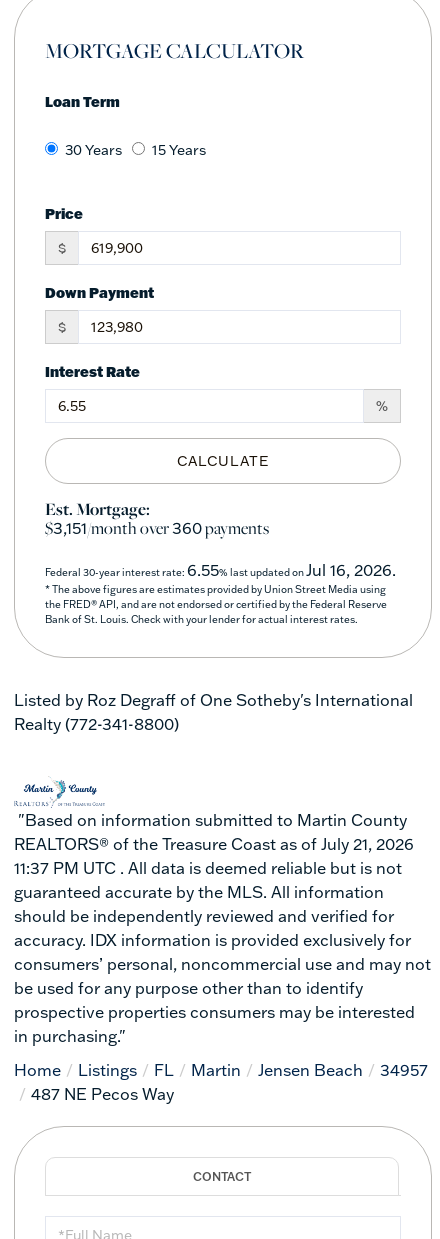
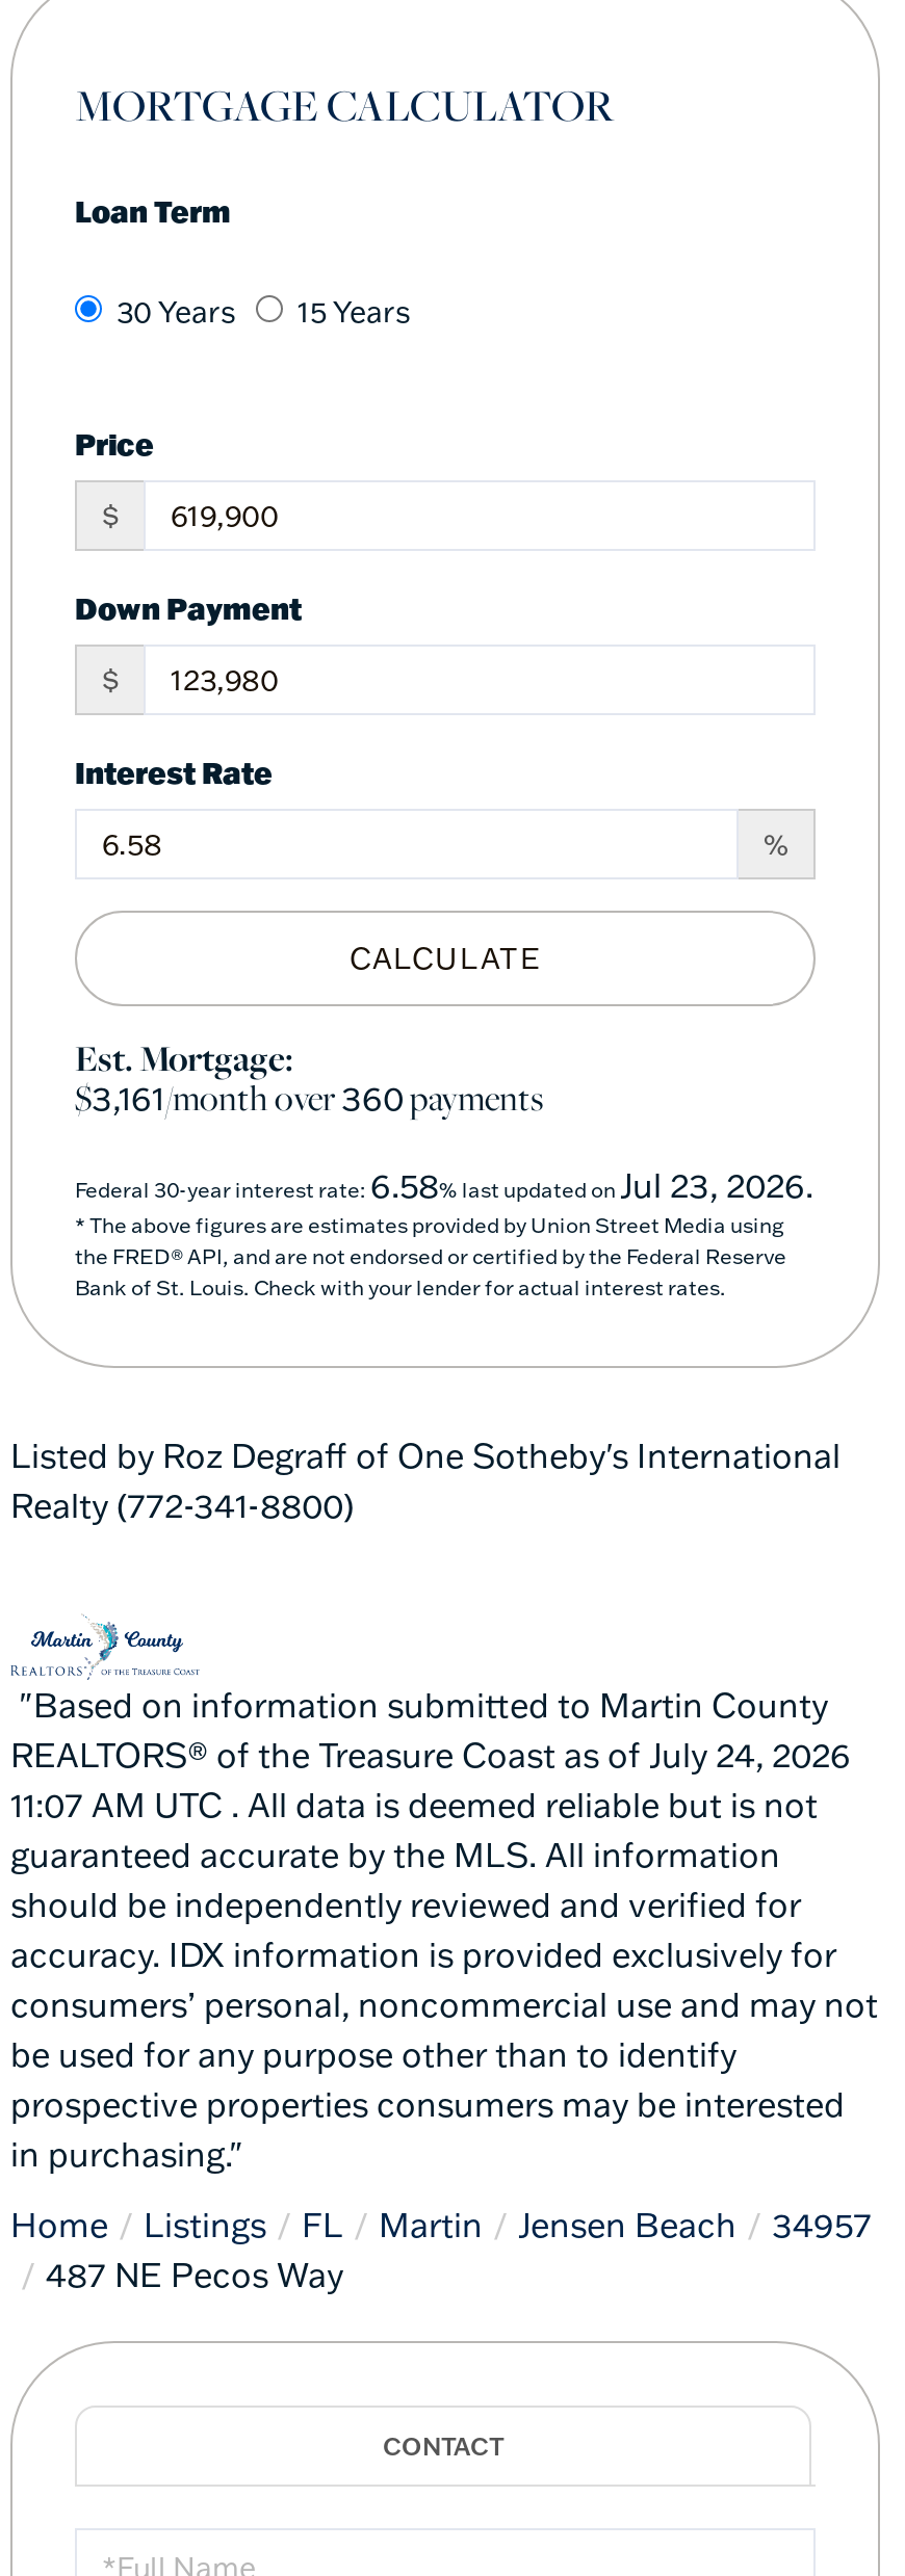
- $3,151/month over360payments
+ $3,161/month over360payments

- Federal 30-year interest rate: 6.55% last updated on Jul 16, 2026.
+ Federal 30-year interest rate: 6.58% last updated on Jul 23, 2026.

- REALTORS® of the Treasure Coast as of July 21, 2026
+ REALTORS® of the Treasure Coast as of July 24, 2026

- 11:37 PM UTC . All data is deemed reliable but is not
+ 11:07 AM UTC . All data is deemed reliable but is not
